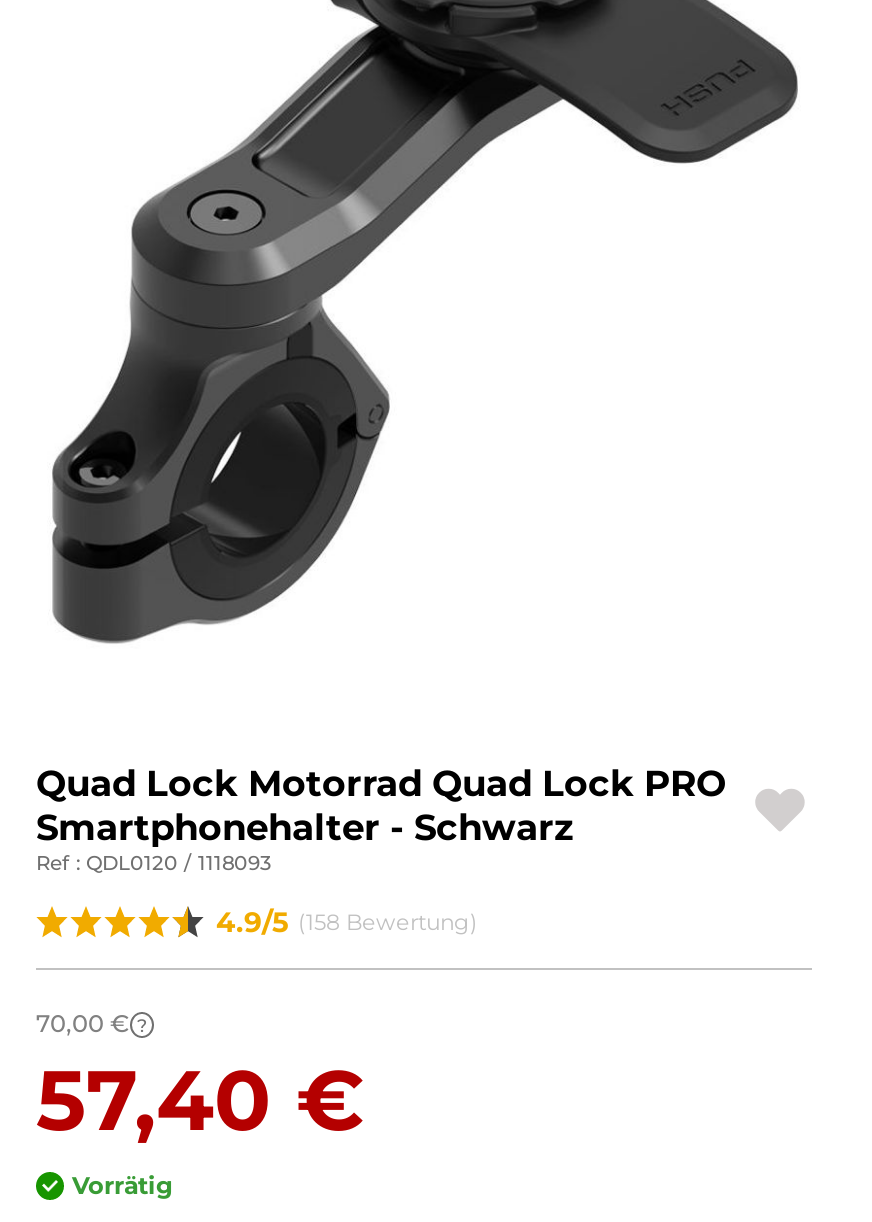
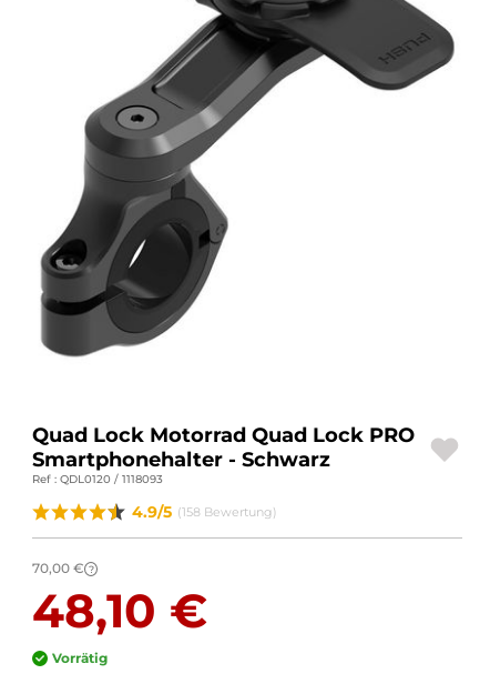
- 57,40 €
+ 48,10 €
